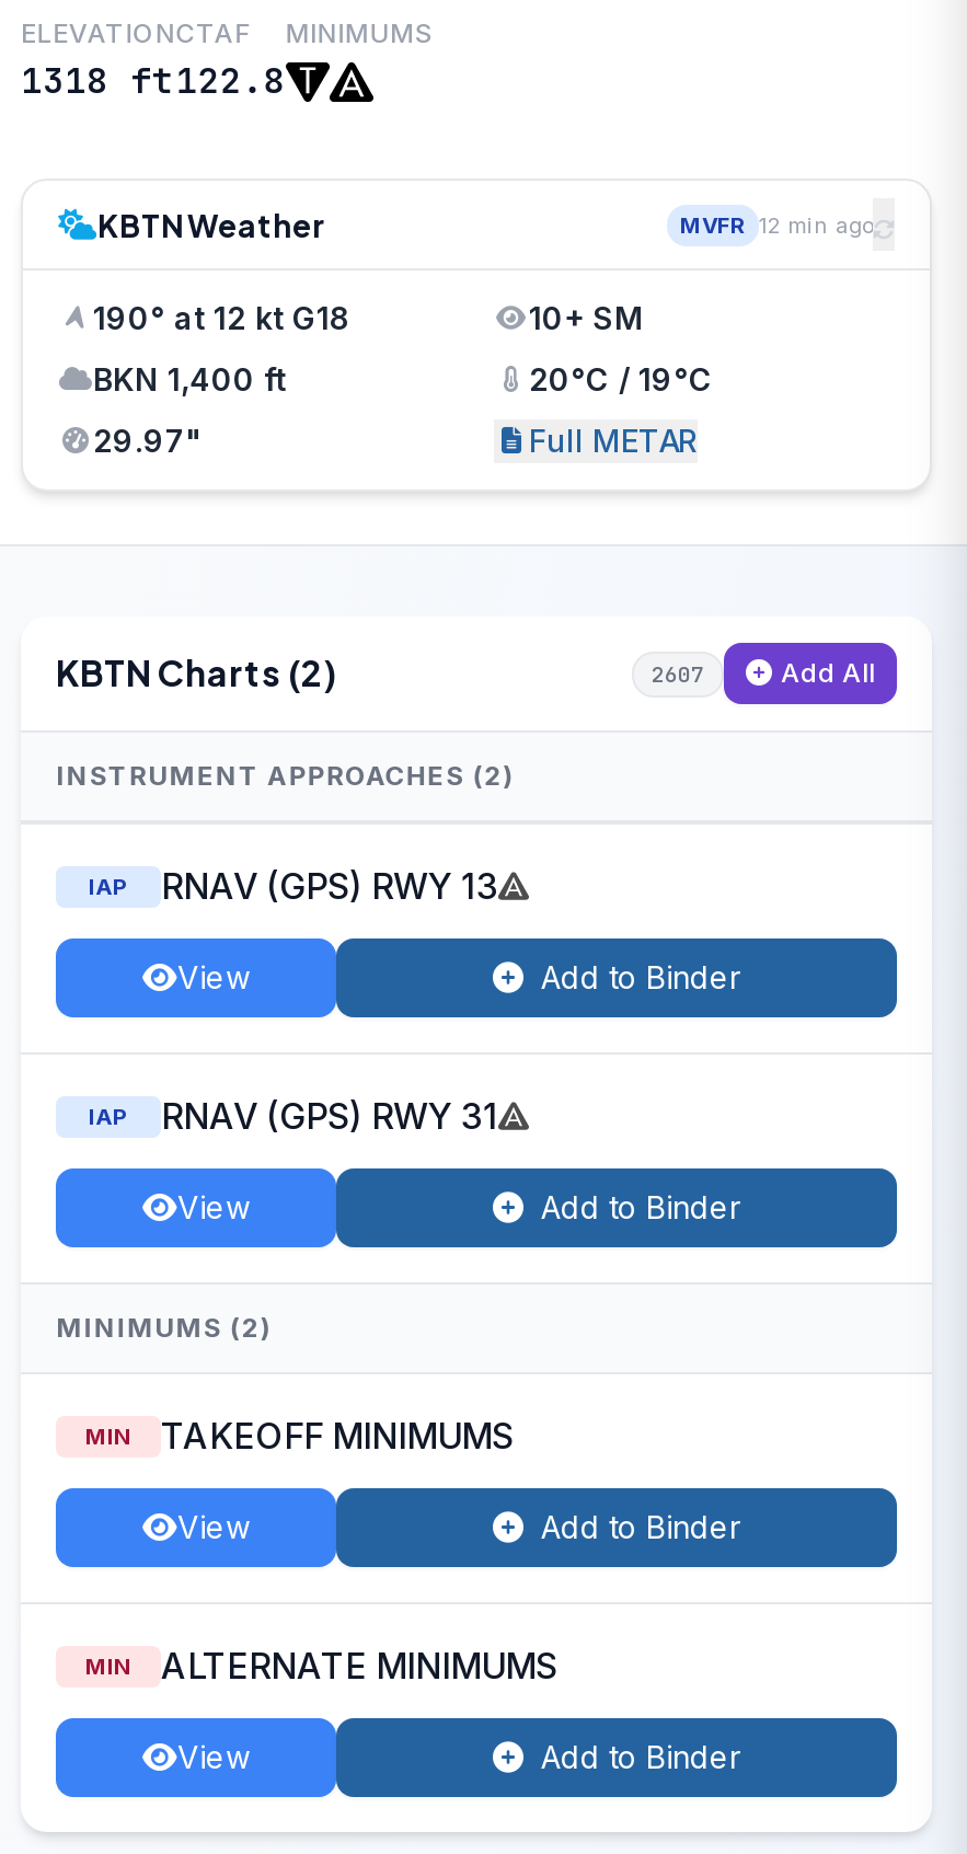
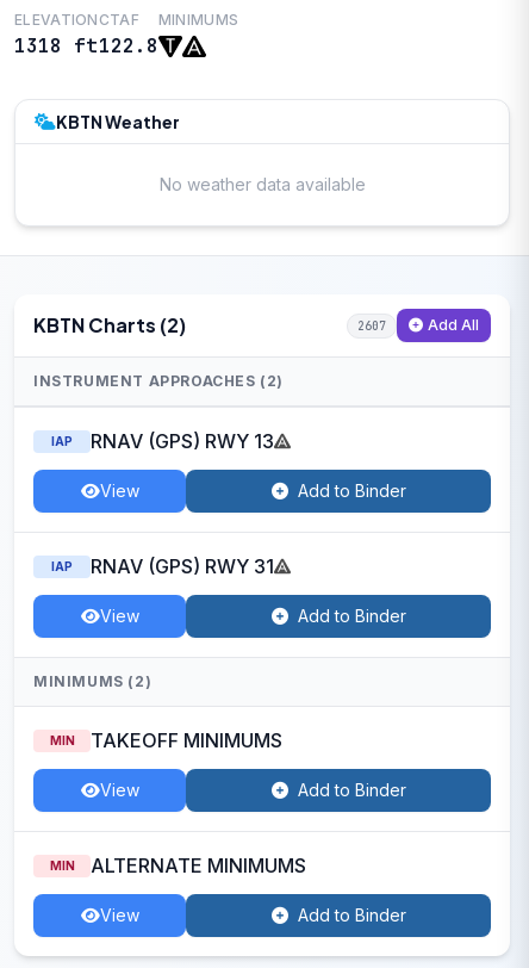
- MVFR 12 min ago
- 190° at 12 kt G18
- 10+ SM
- BKN 1,400 ft
- 20°C / 19°C
- 29.97"
- Full METAR
+ No weather data available
